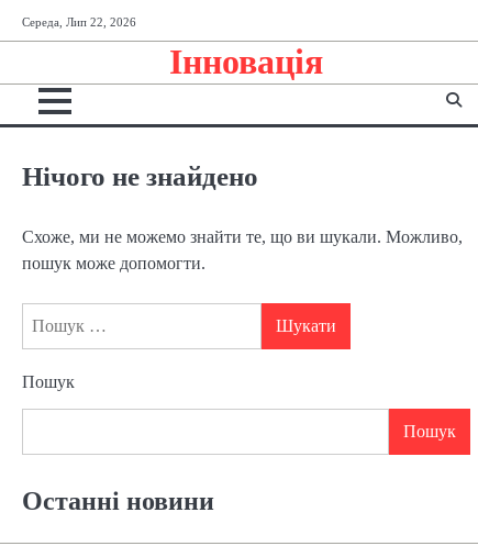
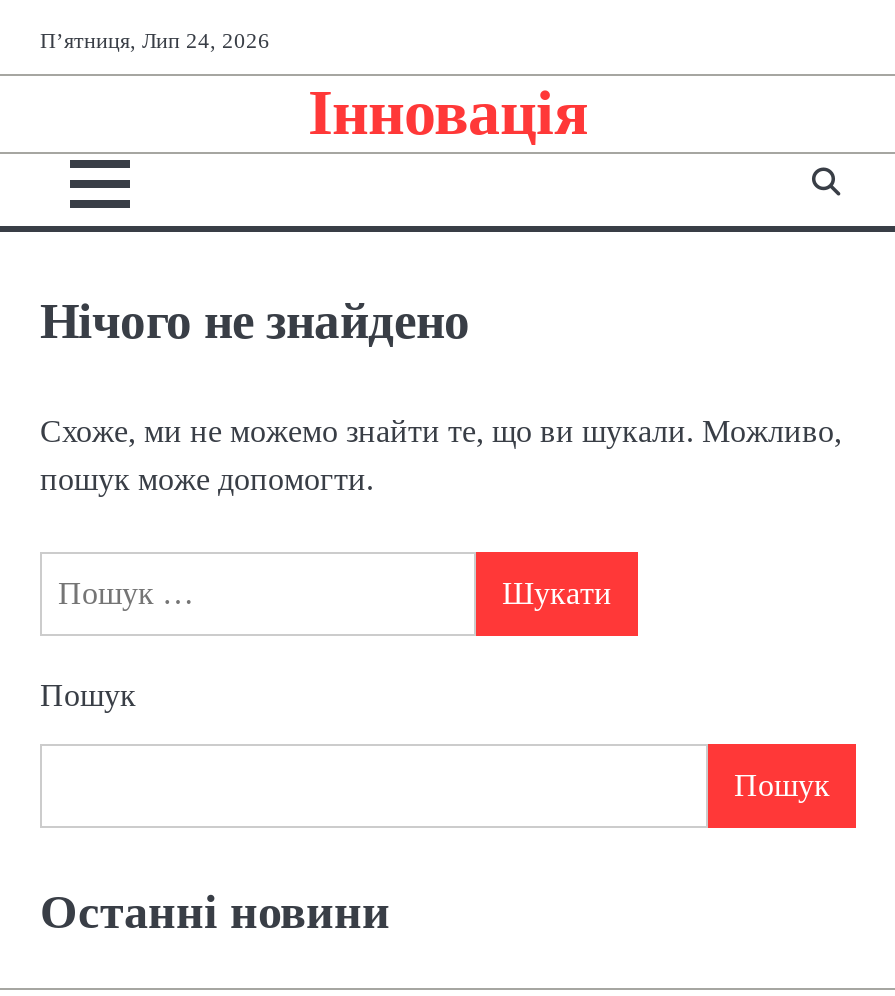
- Середа, Лип 22, 2026
+ П’ятниця, Лип 24, 2026
